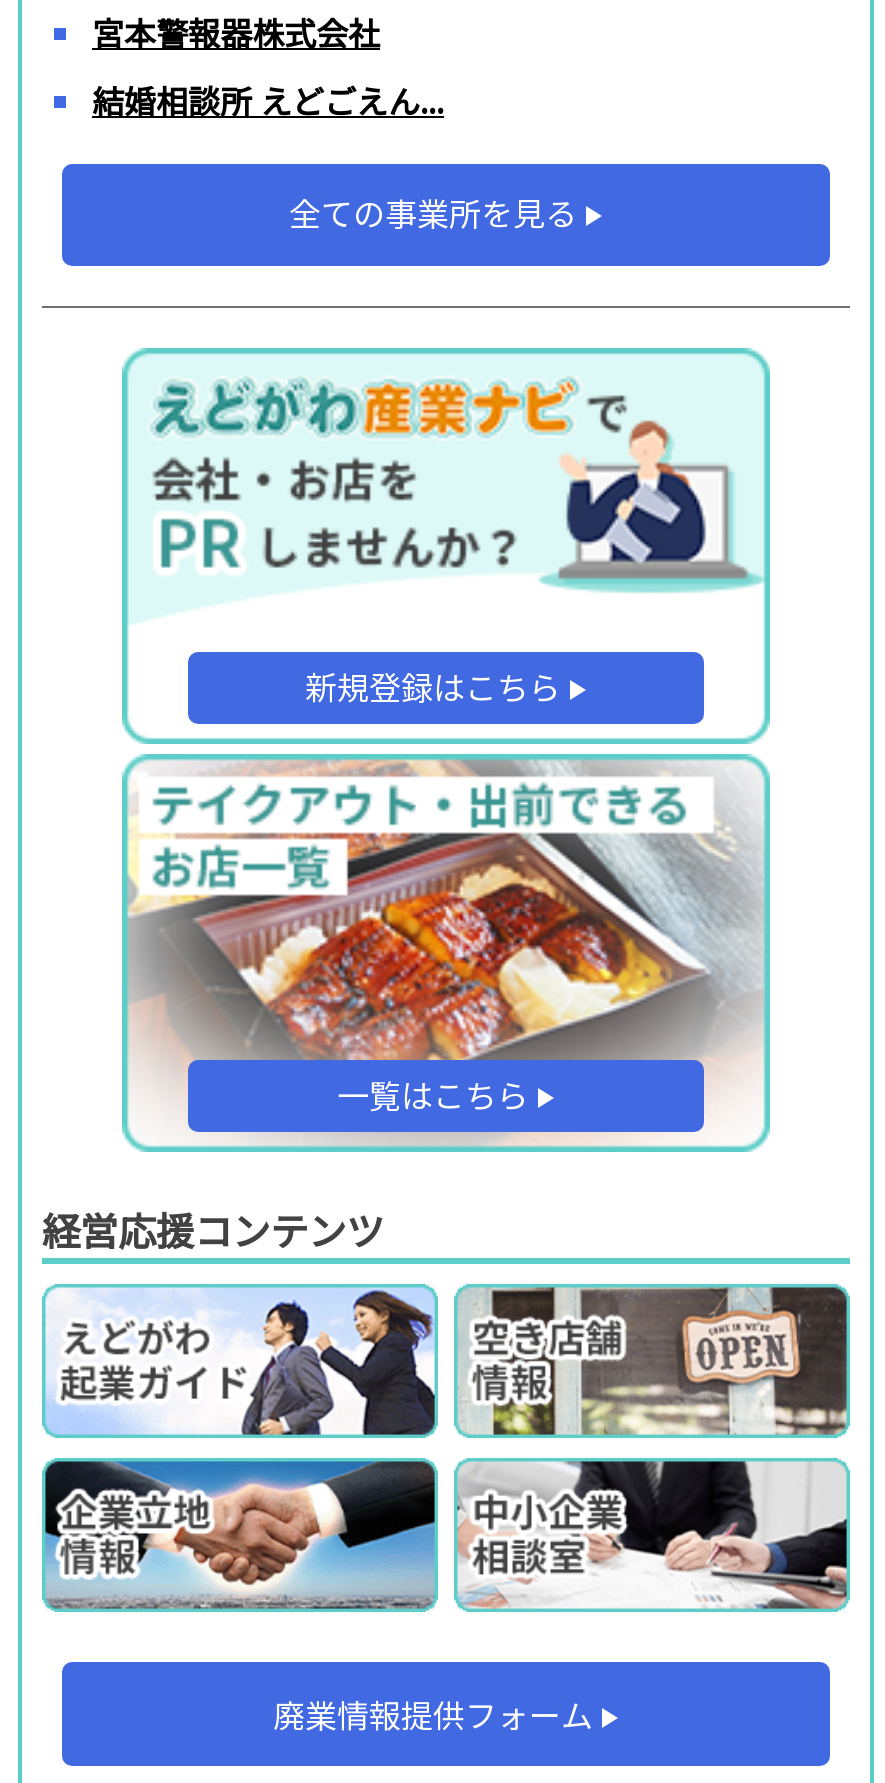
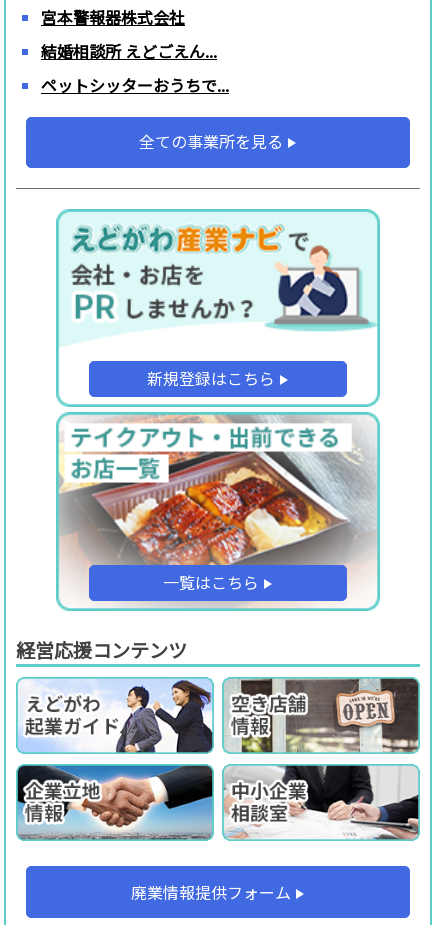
+ ペットシッターおうちで...
